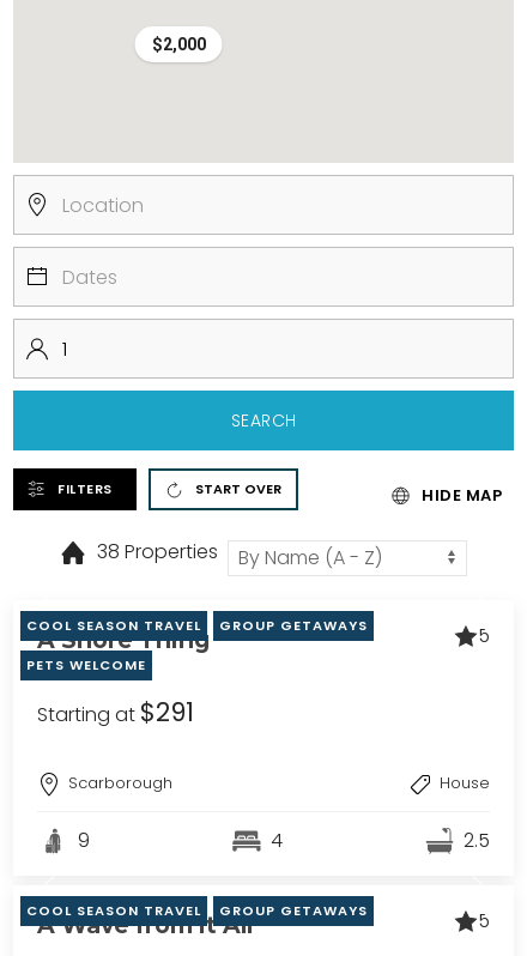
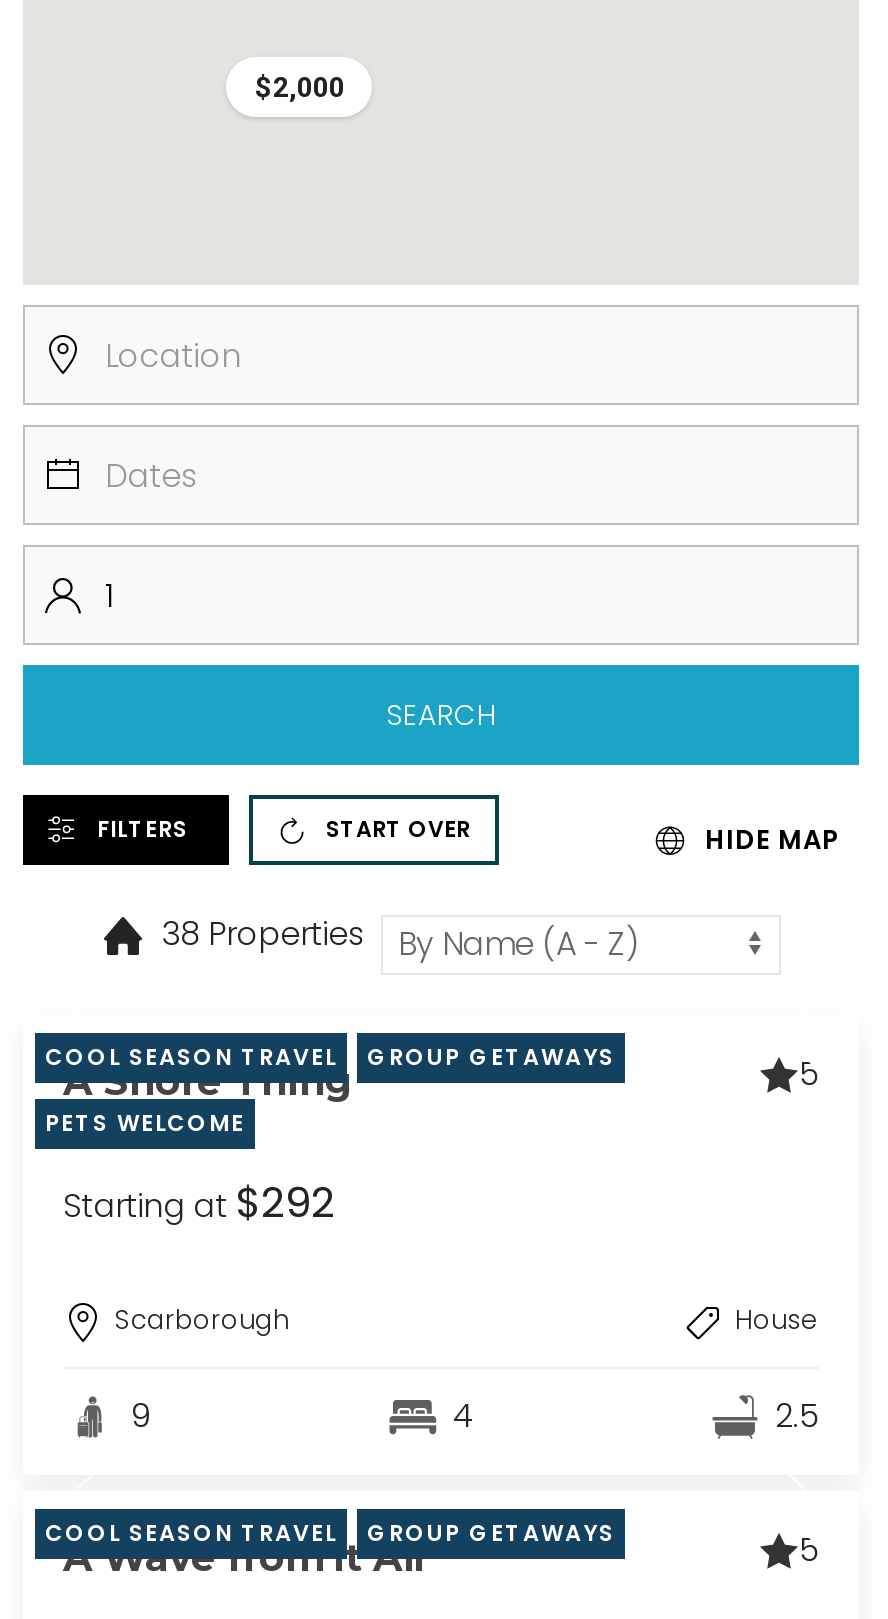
- Starting at $291
+ Starting at $292
